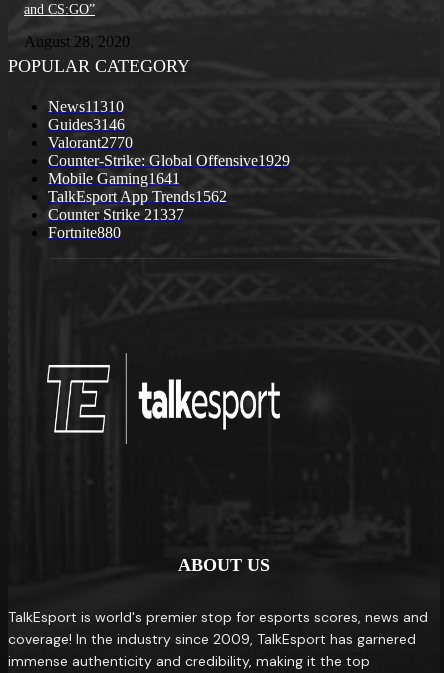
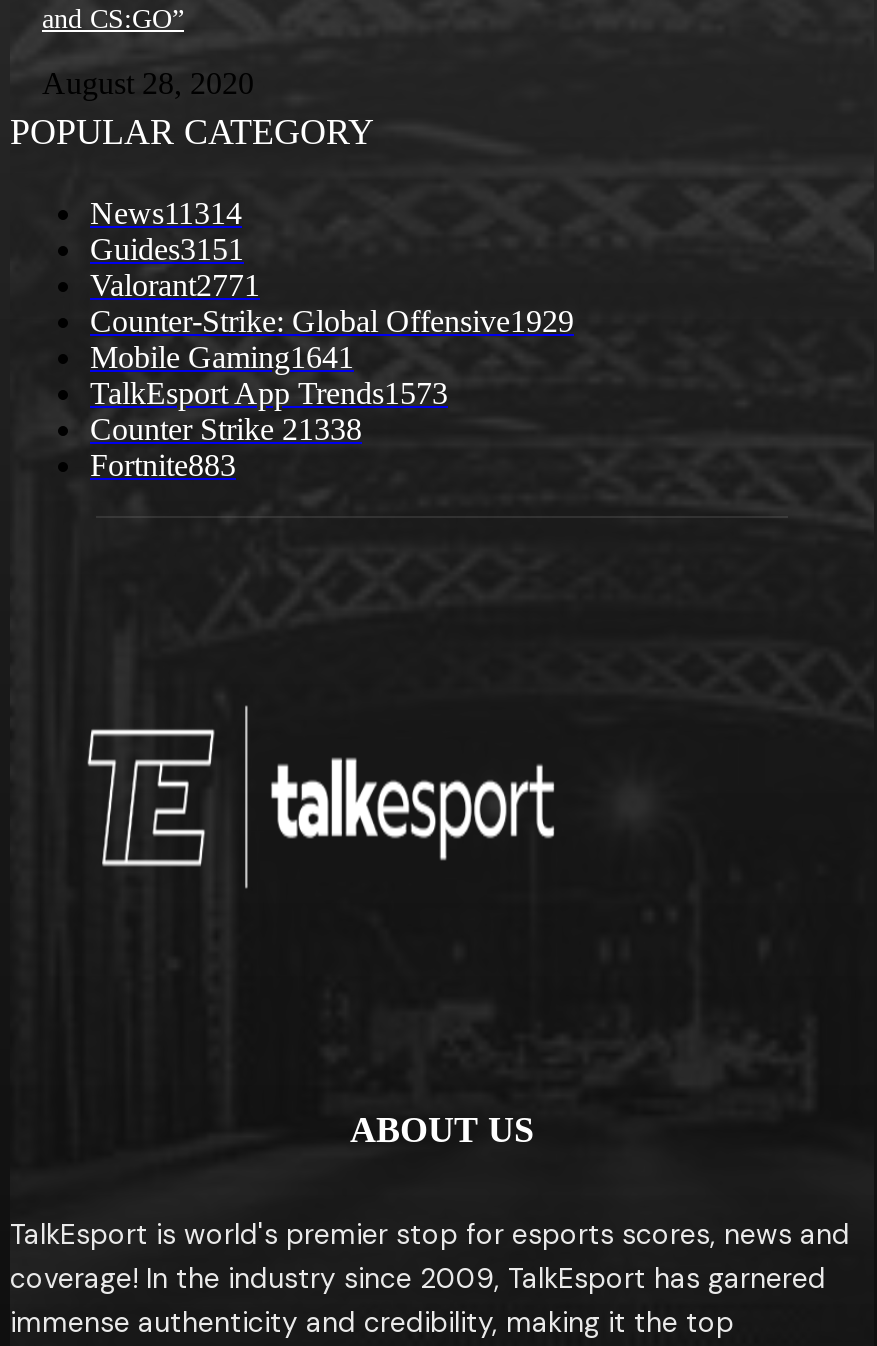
- News11310
+ News11314

- Guides3146
+ Guides3151

- Valorant2770
+ Valorant2771

- TalkEsport App Trends1562
+ TalkEsport App Trends1573

- Counter Strike 21337
+ Counter Strike 21338

- Fortnite880
+ Fortnite883
